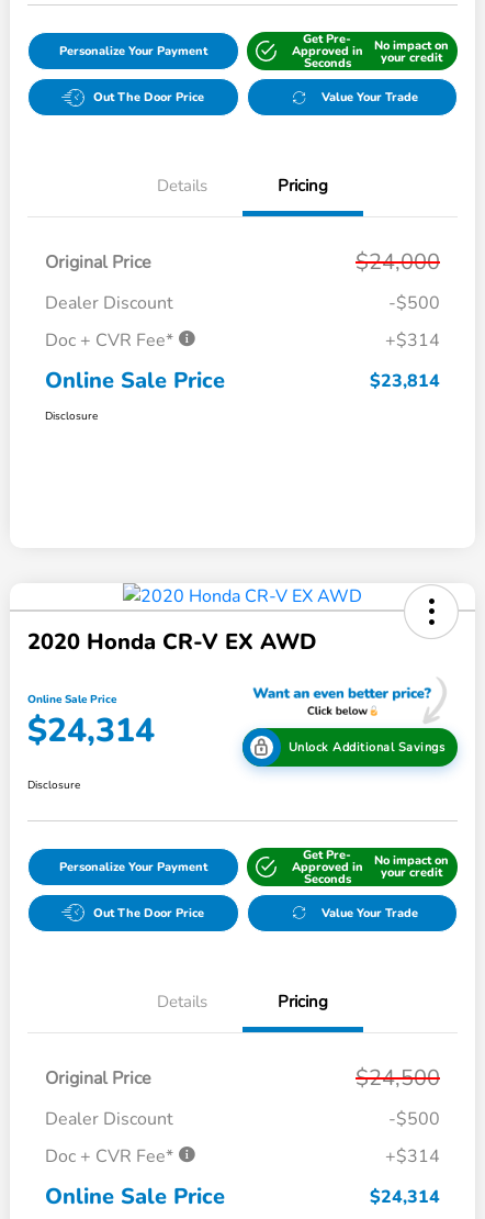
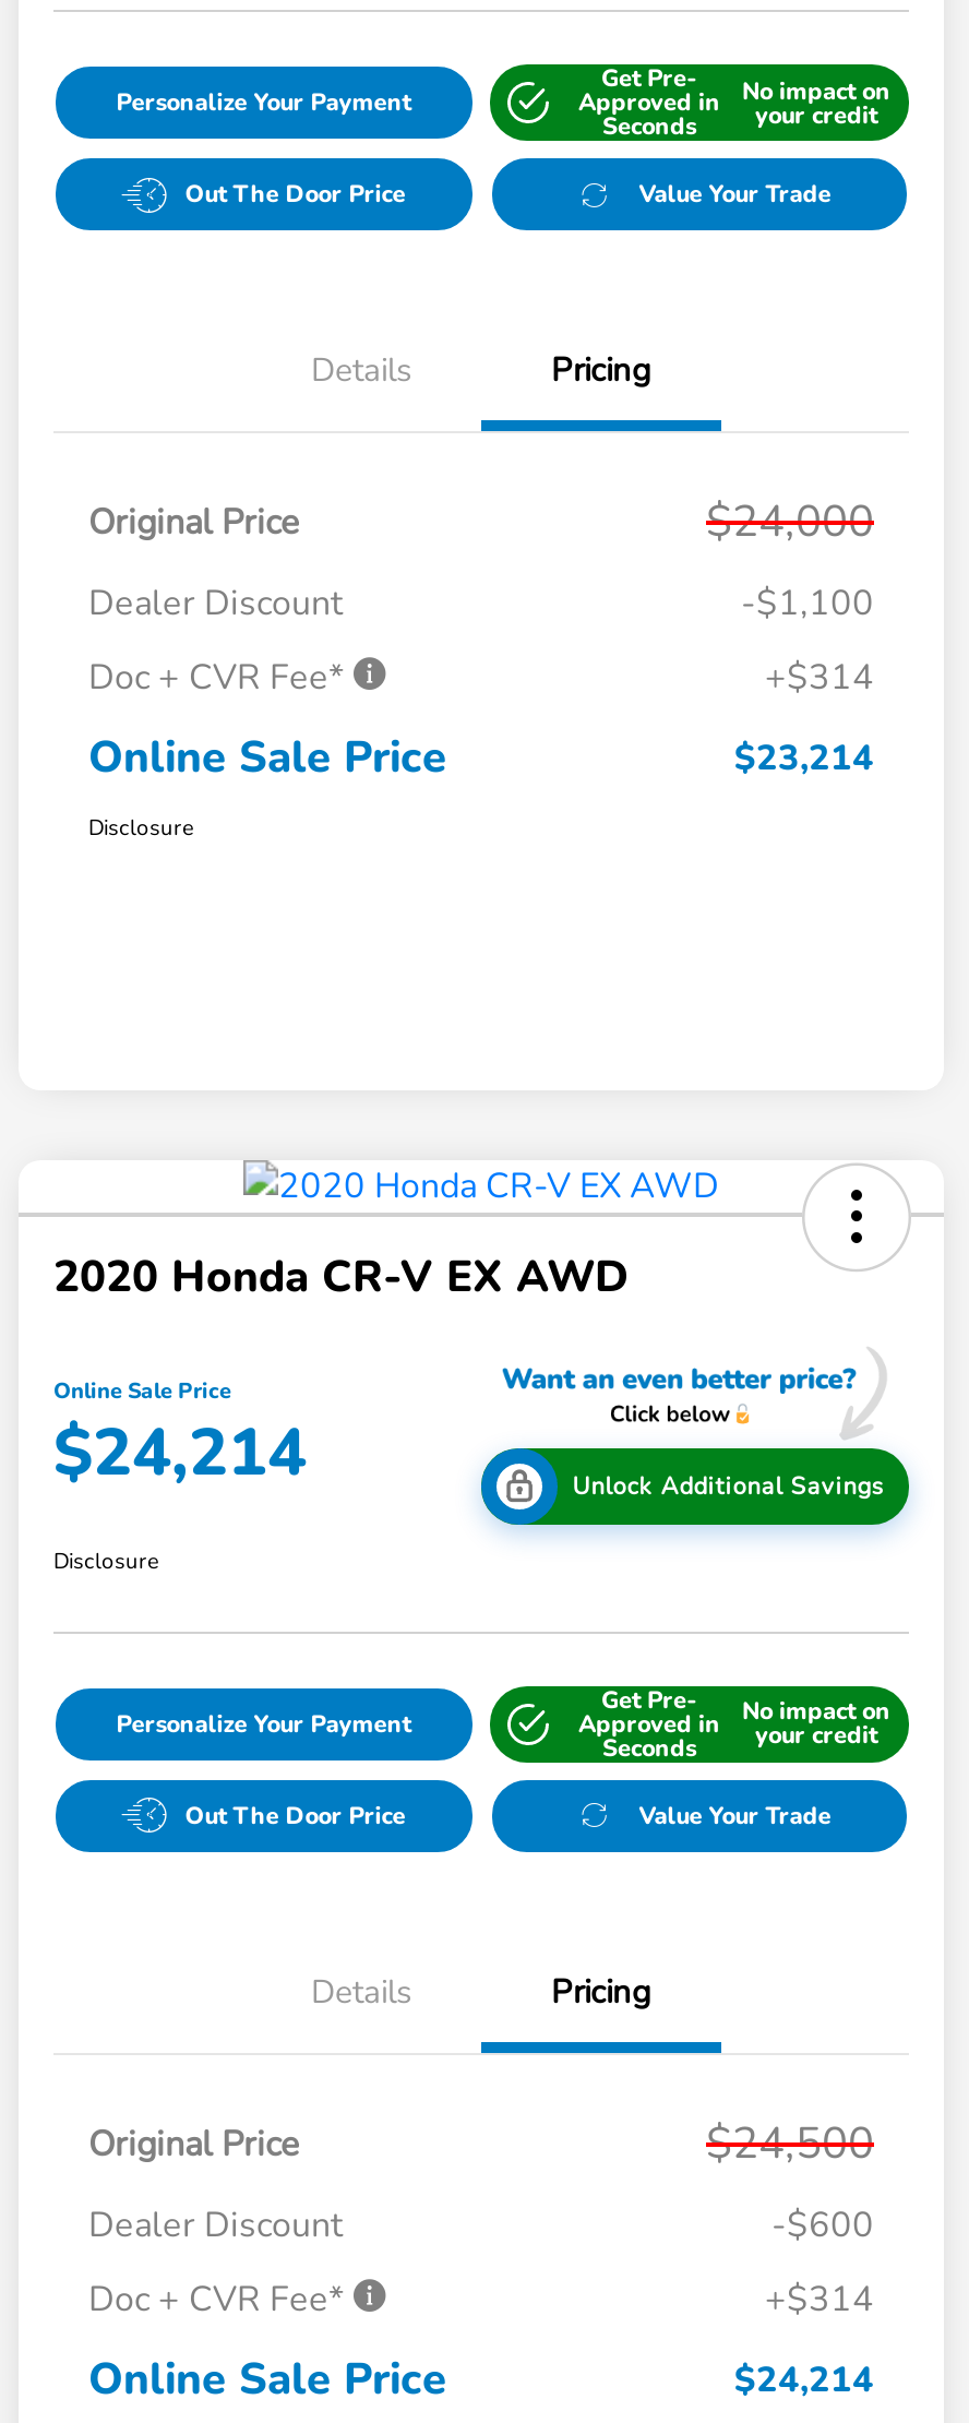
- -$500
+ -$1,100

- $23,814
+ $23,214

- $24,314
+ $24,214

- -$500
+ -$600

- $24,314
+ $24,214
